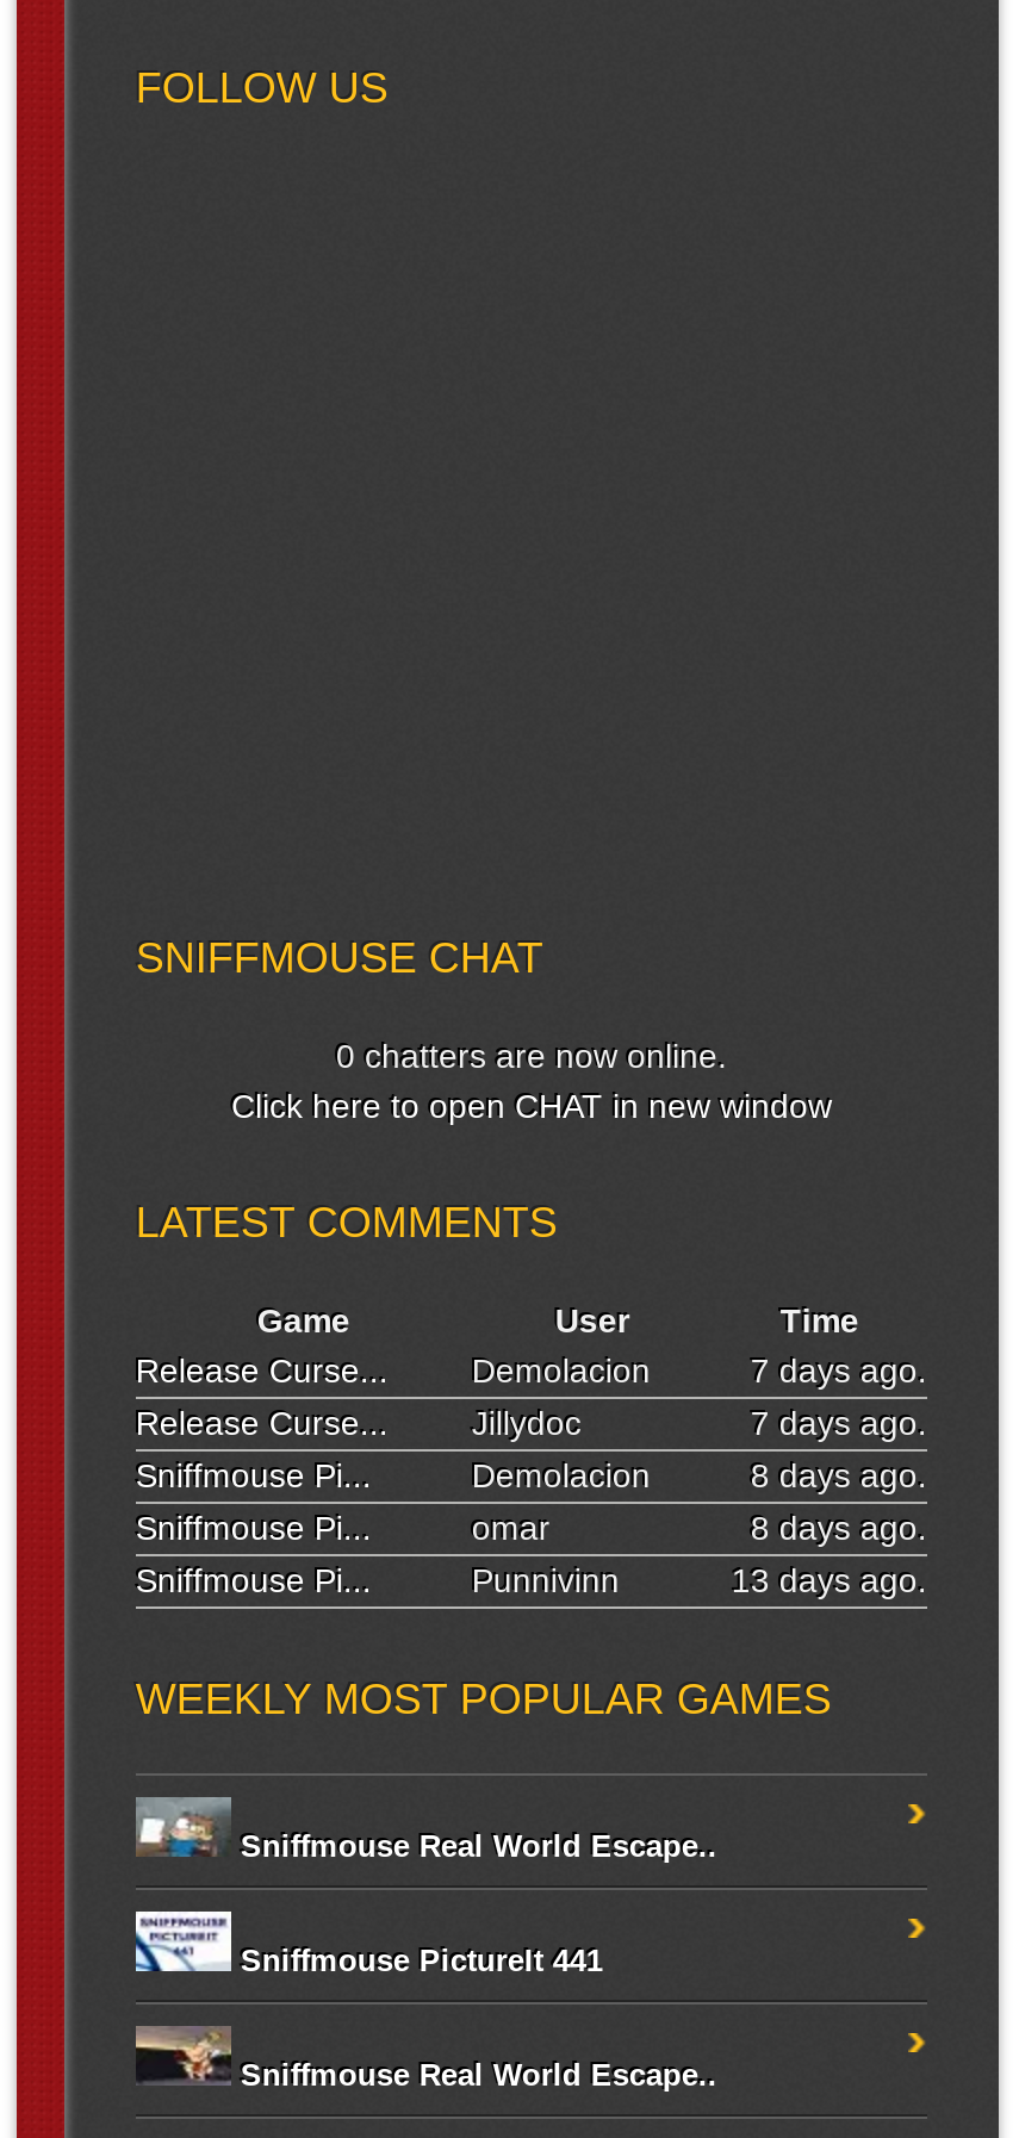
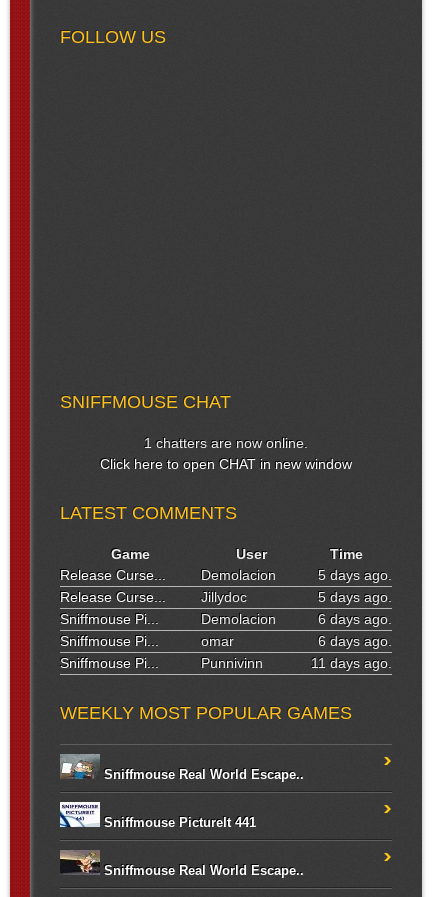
- 0 chatters are now online.
+ 1 chatters are now online.

- 7 days ago.
+ 5 days ago.

- 7 days ago.
+ 5 days ago.

- 8 days ago.
+ 6 days ago.

- 8 days ago.
+ 6 days ago.

- 13 days ago.
+ 11 days ago.
